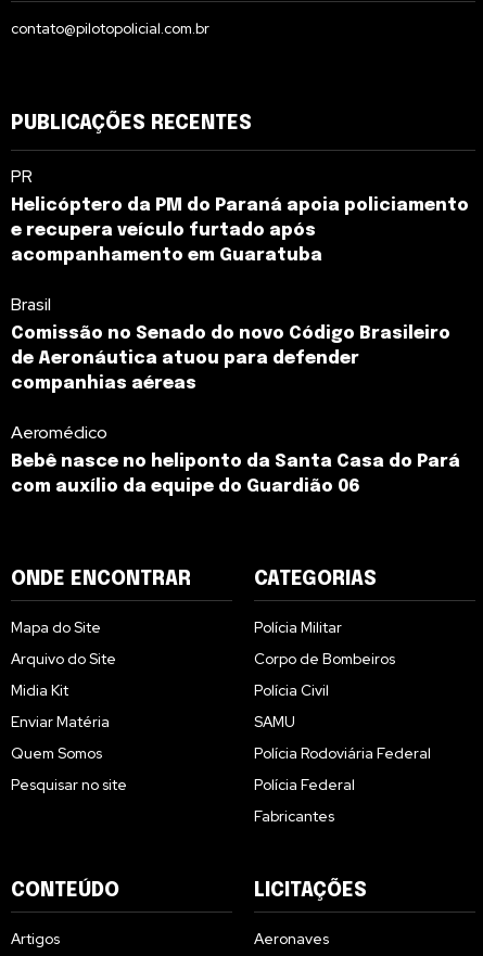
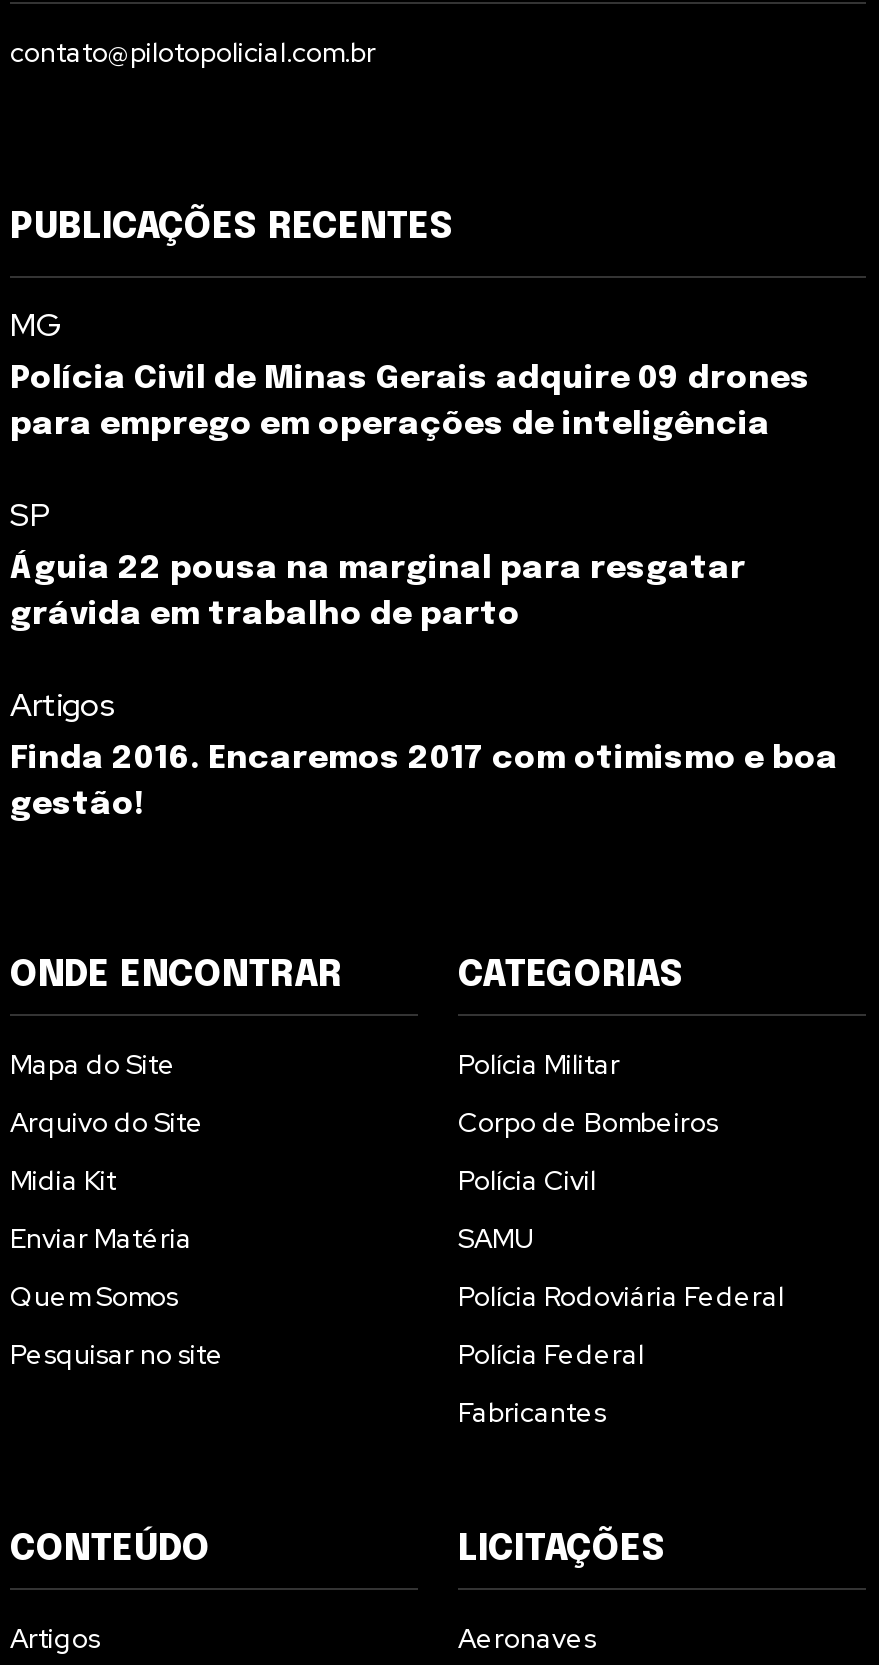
- PR
- Helicóptero da PM do Paraná apoia policiamento
- e recupera veículo furtado após
- acompanhamento em Guaratuba
+ MG
+ Polícia Civil de Minas Gerais adquire 09 drones
+ para emprego em operações de inteligência

- Brasil
- Comissão no Senado do novo Código Brasileiro
- de Aeronáutica atuou para defender
- companhias aéreas
+ SP
+ Águia 22 pousa na marginal para resgatar
+ grávida em trabalho de parto

- Aeromédico
- Bebê nasce no heliponto da Santa Casa do Pará
- com auxílio da equipe do Guardião 06
+ Artigos
+ Finda 2016. Encaremos 2017 com otimismo e boa
+ gestão!
